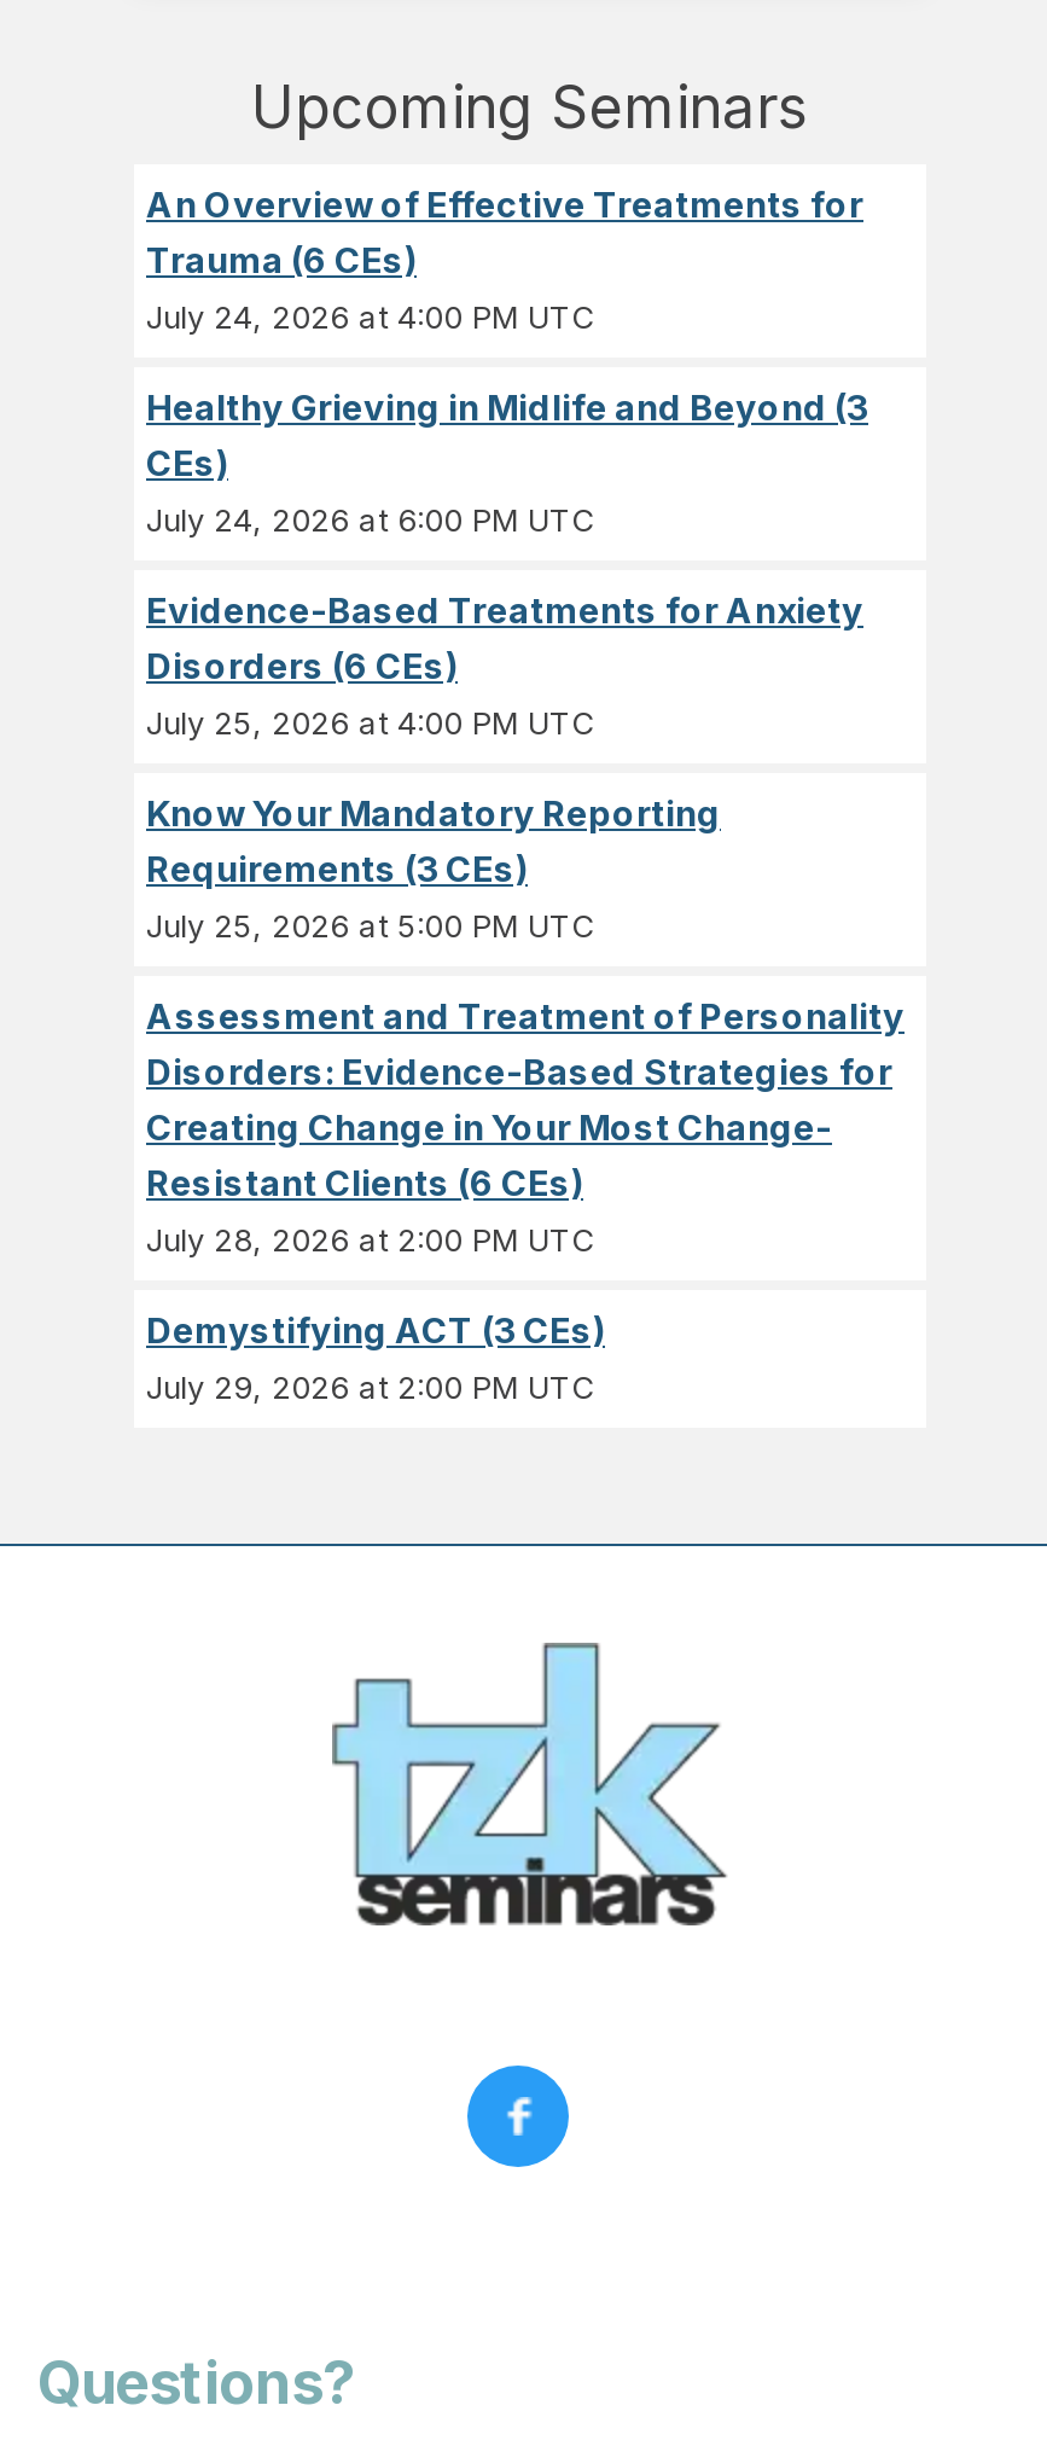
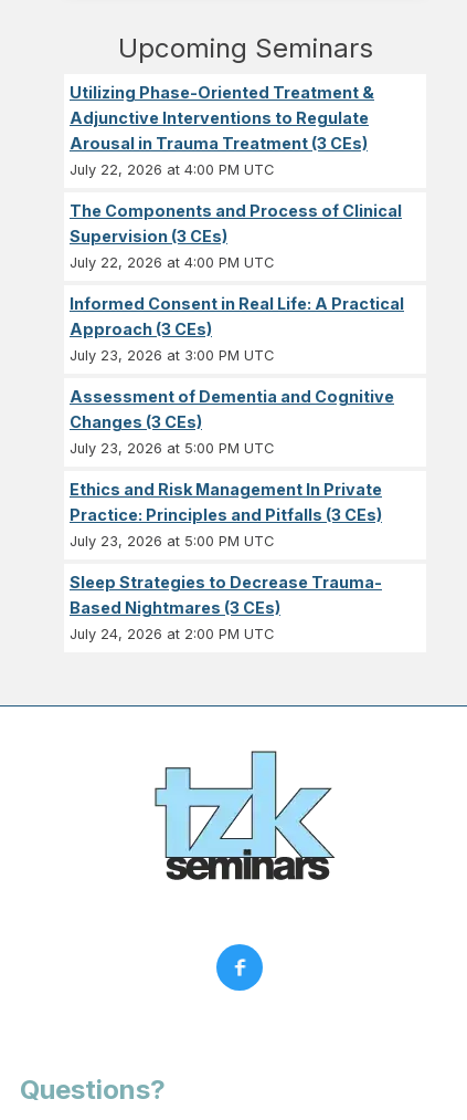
- An Overview of Effective Treatments for
- Trauma (6 CEs)
+ Utilizing Phase-Oriented Treatment &
+ Adjunctive Interventions to Regulate
+ Arousal in Trauma Treatment (3 CEs)

- July 24, 2026 at 4:00 PM UTC
+ July 22, 2026 at 4:00 PM UTC

- Healthy Grieving in Midlife and Beyond (3
- CEs)
+ The Components and Process of Clinical
+ Supervision (3 CEs)

- July 24, 2026 at 6:00 PM UTC
+ July 22, 2026 at 4:00 PM UTC

- Evidence-Based Treatments for Anxiety
- Disorders (6 CEs)
+ Informed Consent in Real Life: A Practical
+ Approach (3 CEs)

- July 25, 2026 at 4:00 PM UTC
+ July 23, 2026 at 3:00 PM UTC

- Know Your Mandatory Reporting
- Requirements (3 CEs)
+ Assessment of Dementia and Cognitive
+ Changes (3 CEs)

- July 25, 2026 at 5:00 PM UTC
+ July 23, 2026 at 5:00 PM UTC

- Assessment and Treatment of Personality
- Disorders: Evidence-Based Strategies for
- Creating Change in Your Most Change-
- Resistant Clients (6 CEs)
+ Ethics and Risk Management In Private
+ Practice: Principles and Pitfalls (3 CEs)

- July 28, 2026 at 2:00 PM UTC
+ July 23, 2026 at 5:00 PM UTC

- Demystifying ACT (3 CEs)
+ Sleep Strategies to Decrease Trauma-
+ Based Nightmares (3 CEs)

- July 29, 2026 at 2:00 PM UTC
+ July 24, 2026 at 2:00 PM UTC
